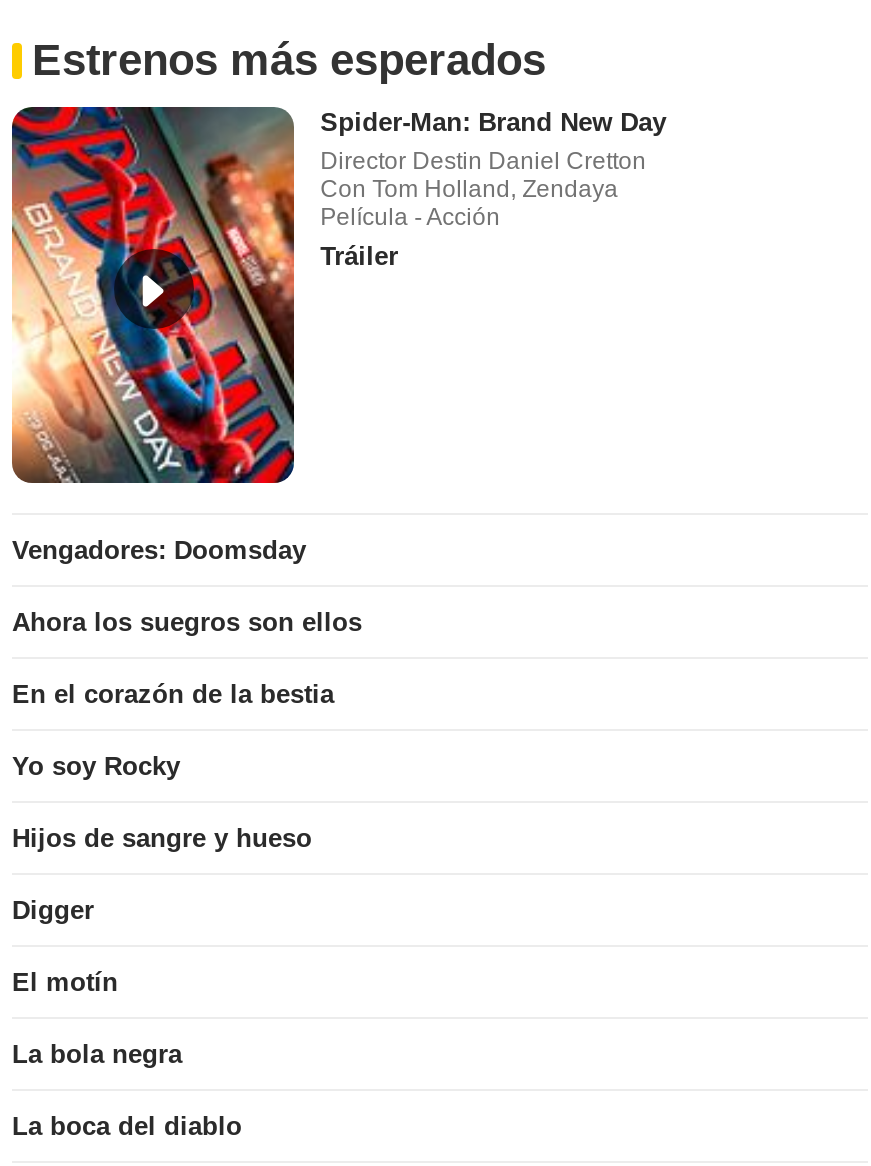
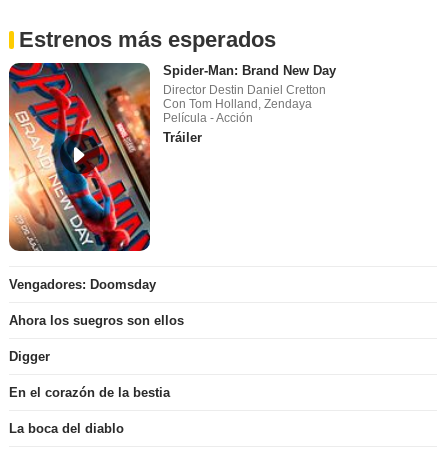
moved down: En el corazón de la bestia

- Yo soy Rocky
- Hijos de sangre y hueso

- El motín
- La bola negra
